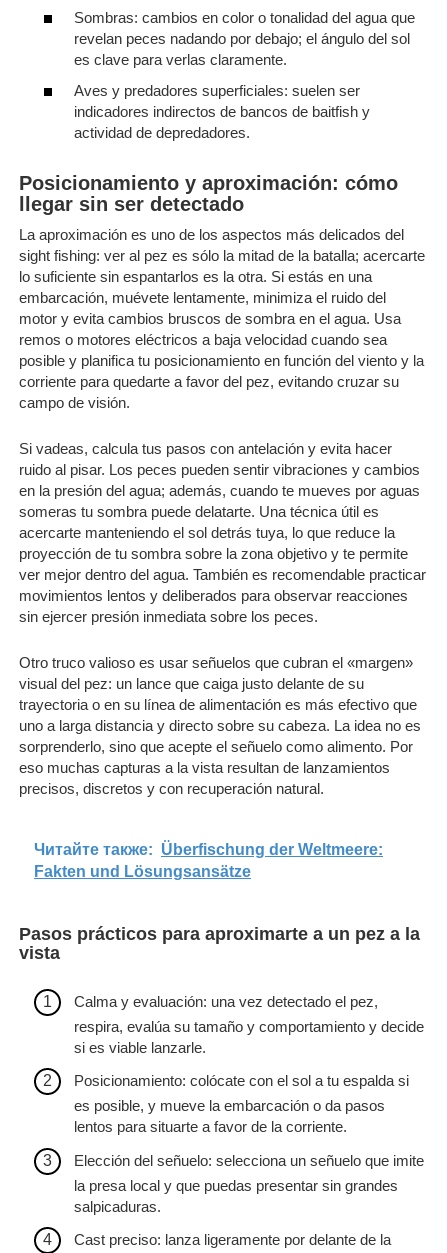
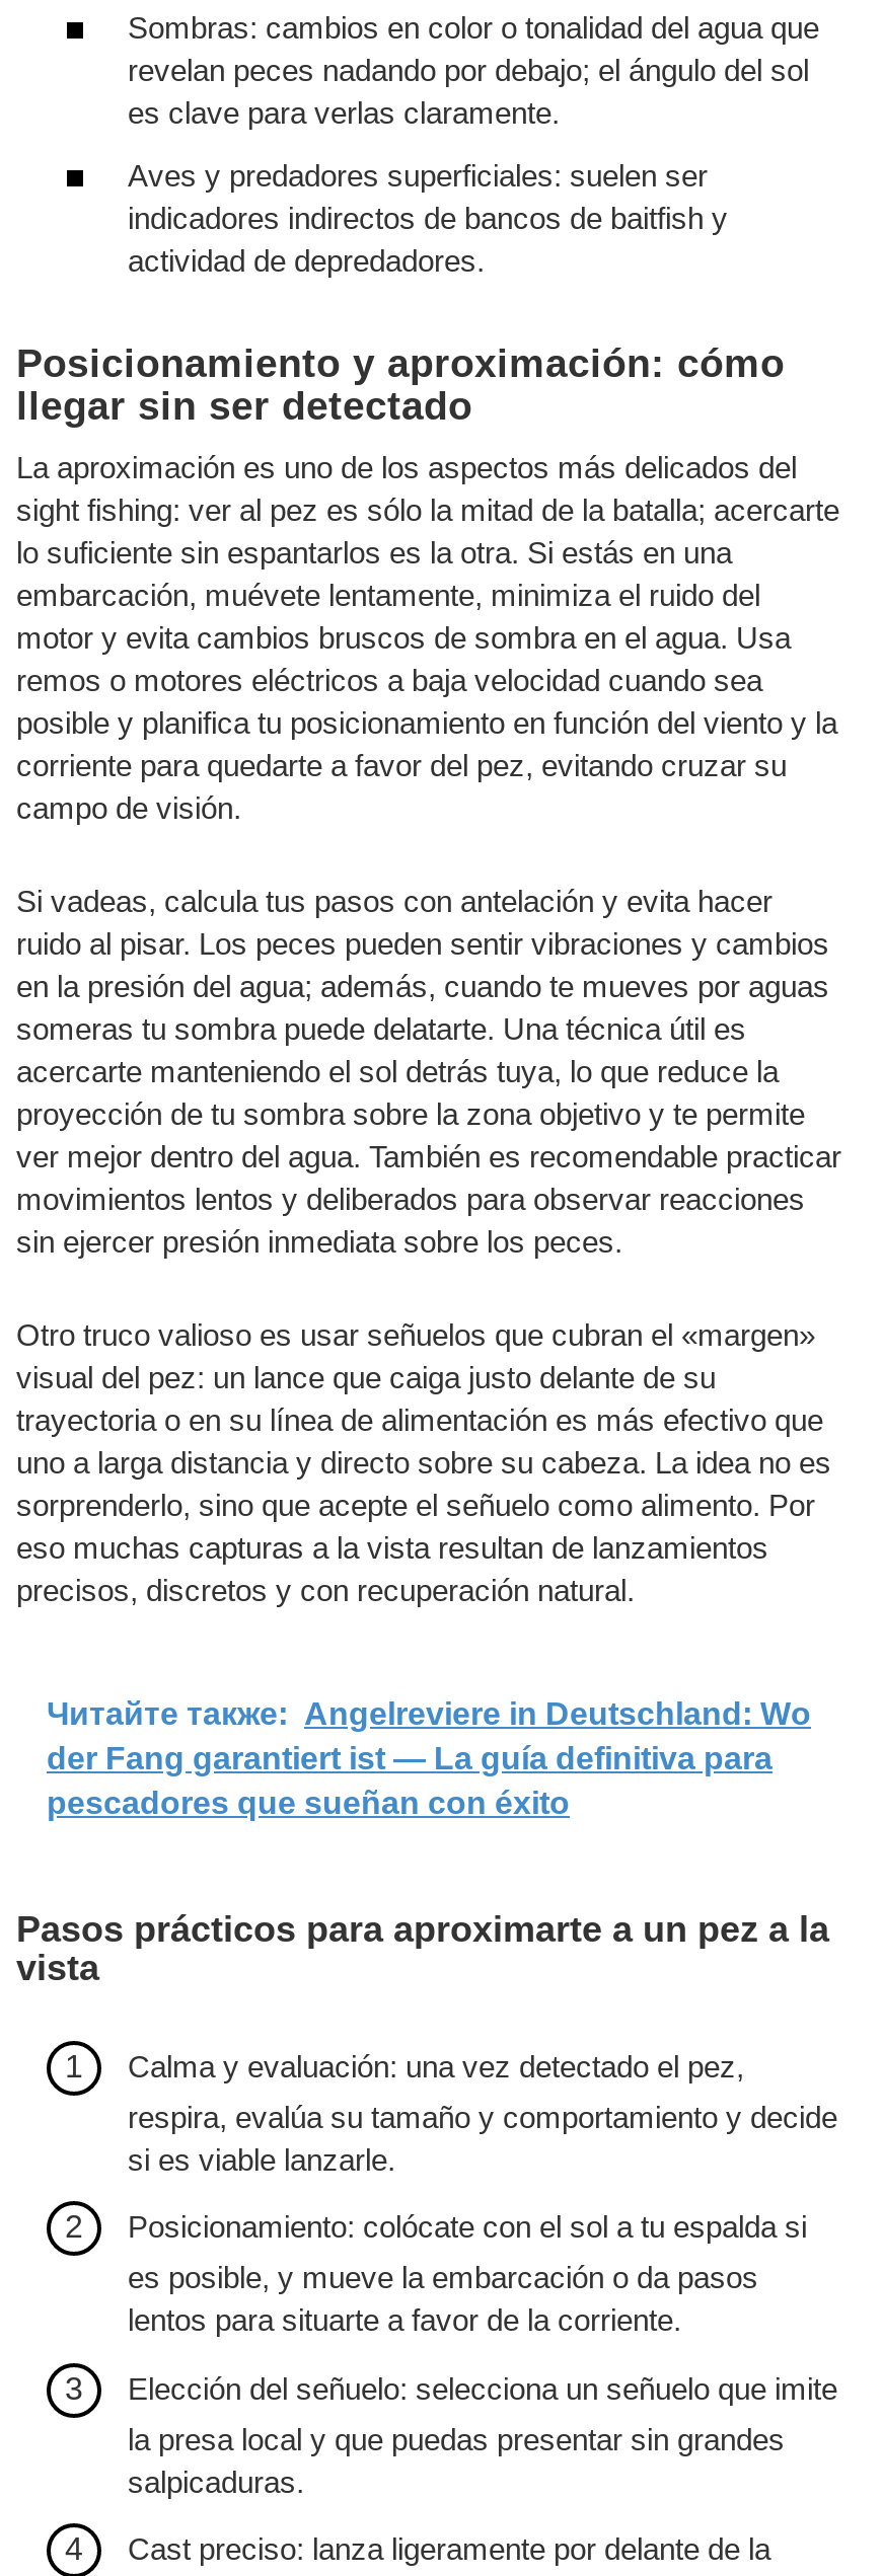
- Читайте также: Überfischung der Weltmeere:
- Fakten und Lösungsansätze
+ Читайте также: Angelreviere in Deutschland: Wo
+ der Fang garantiert ist — La guía definitiva para
+ pescadores que sueñan con éxito
